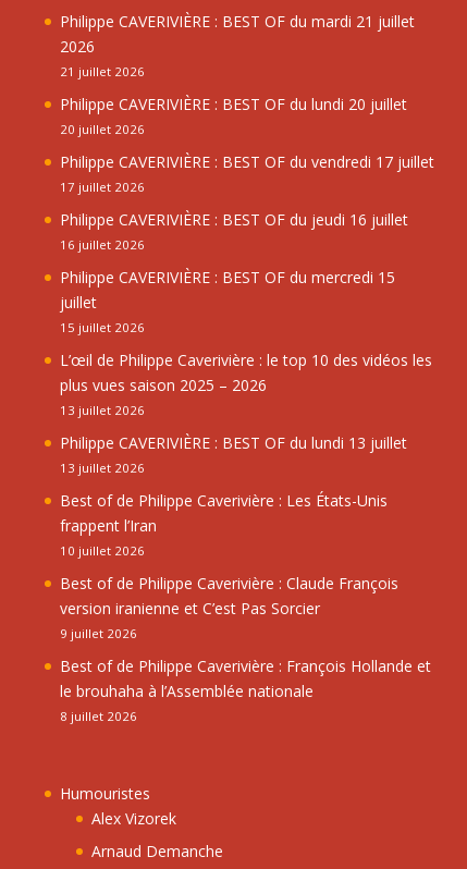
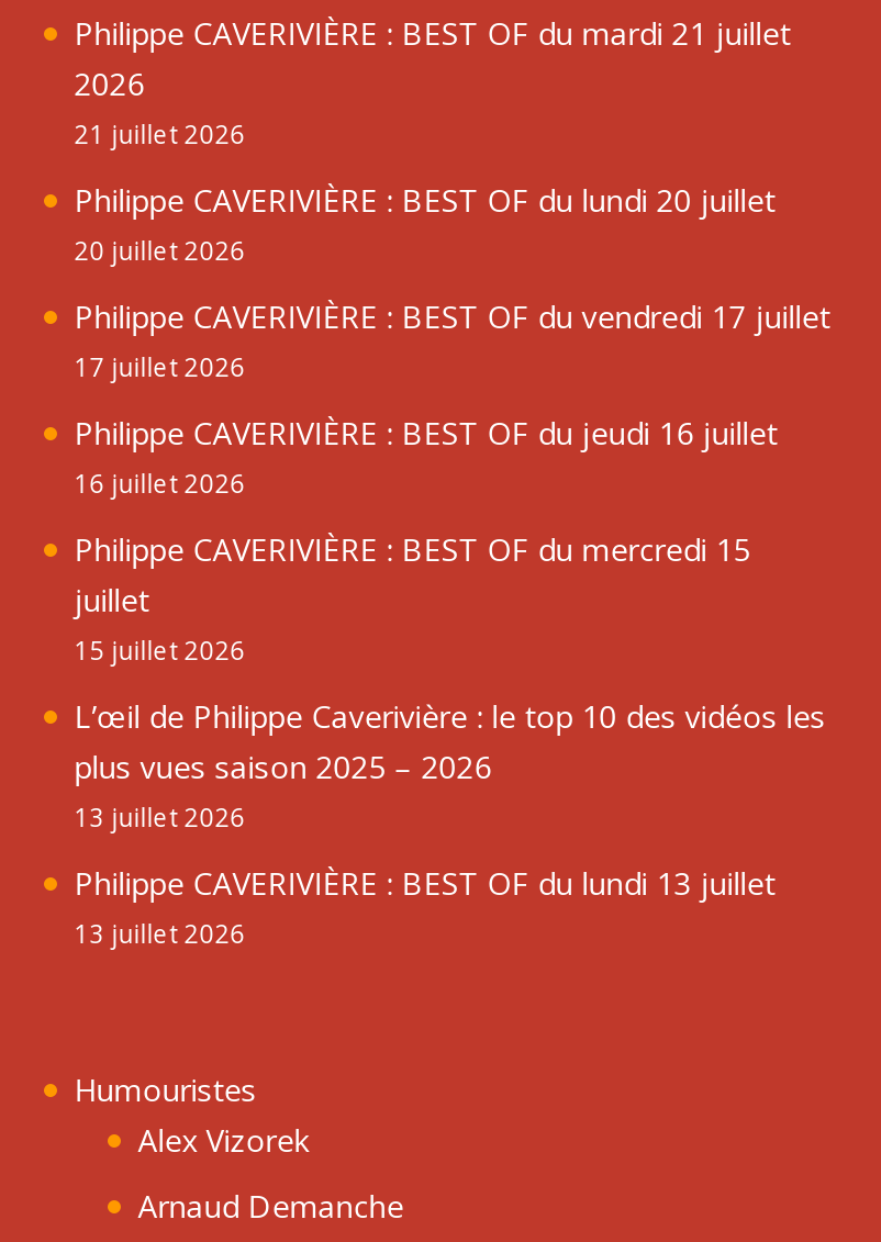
- Best of de Philippe Caverivière : Les États-Unis
- frappent l’Iran
- 10 juillet 2026
- Best of de Philippe Caverivière : Claude François
- version iranienne et C’est Pas Sorcier
- 9 juillet 2026
- Best of de Philippe Caverivière : François Hollande et
- le brouhaha à l’Assemblée nationale
- 8 juillet 2026
